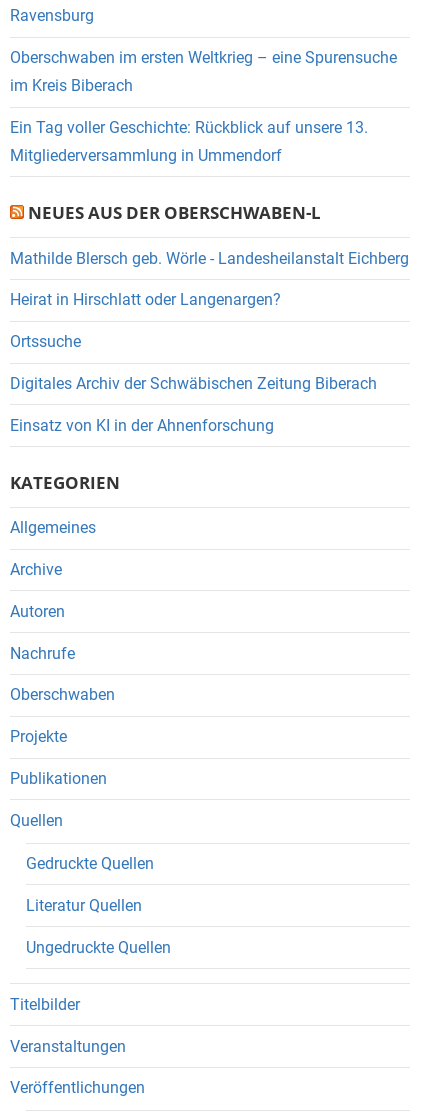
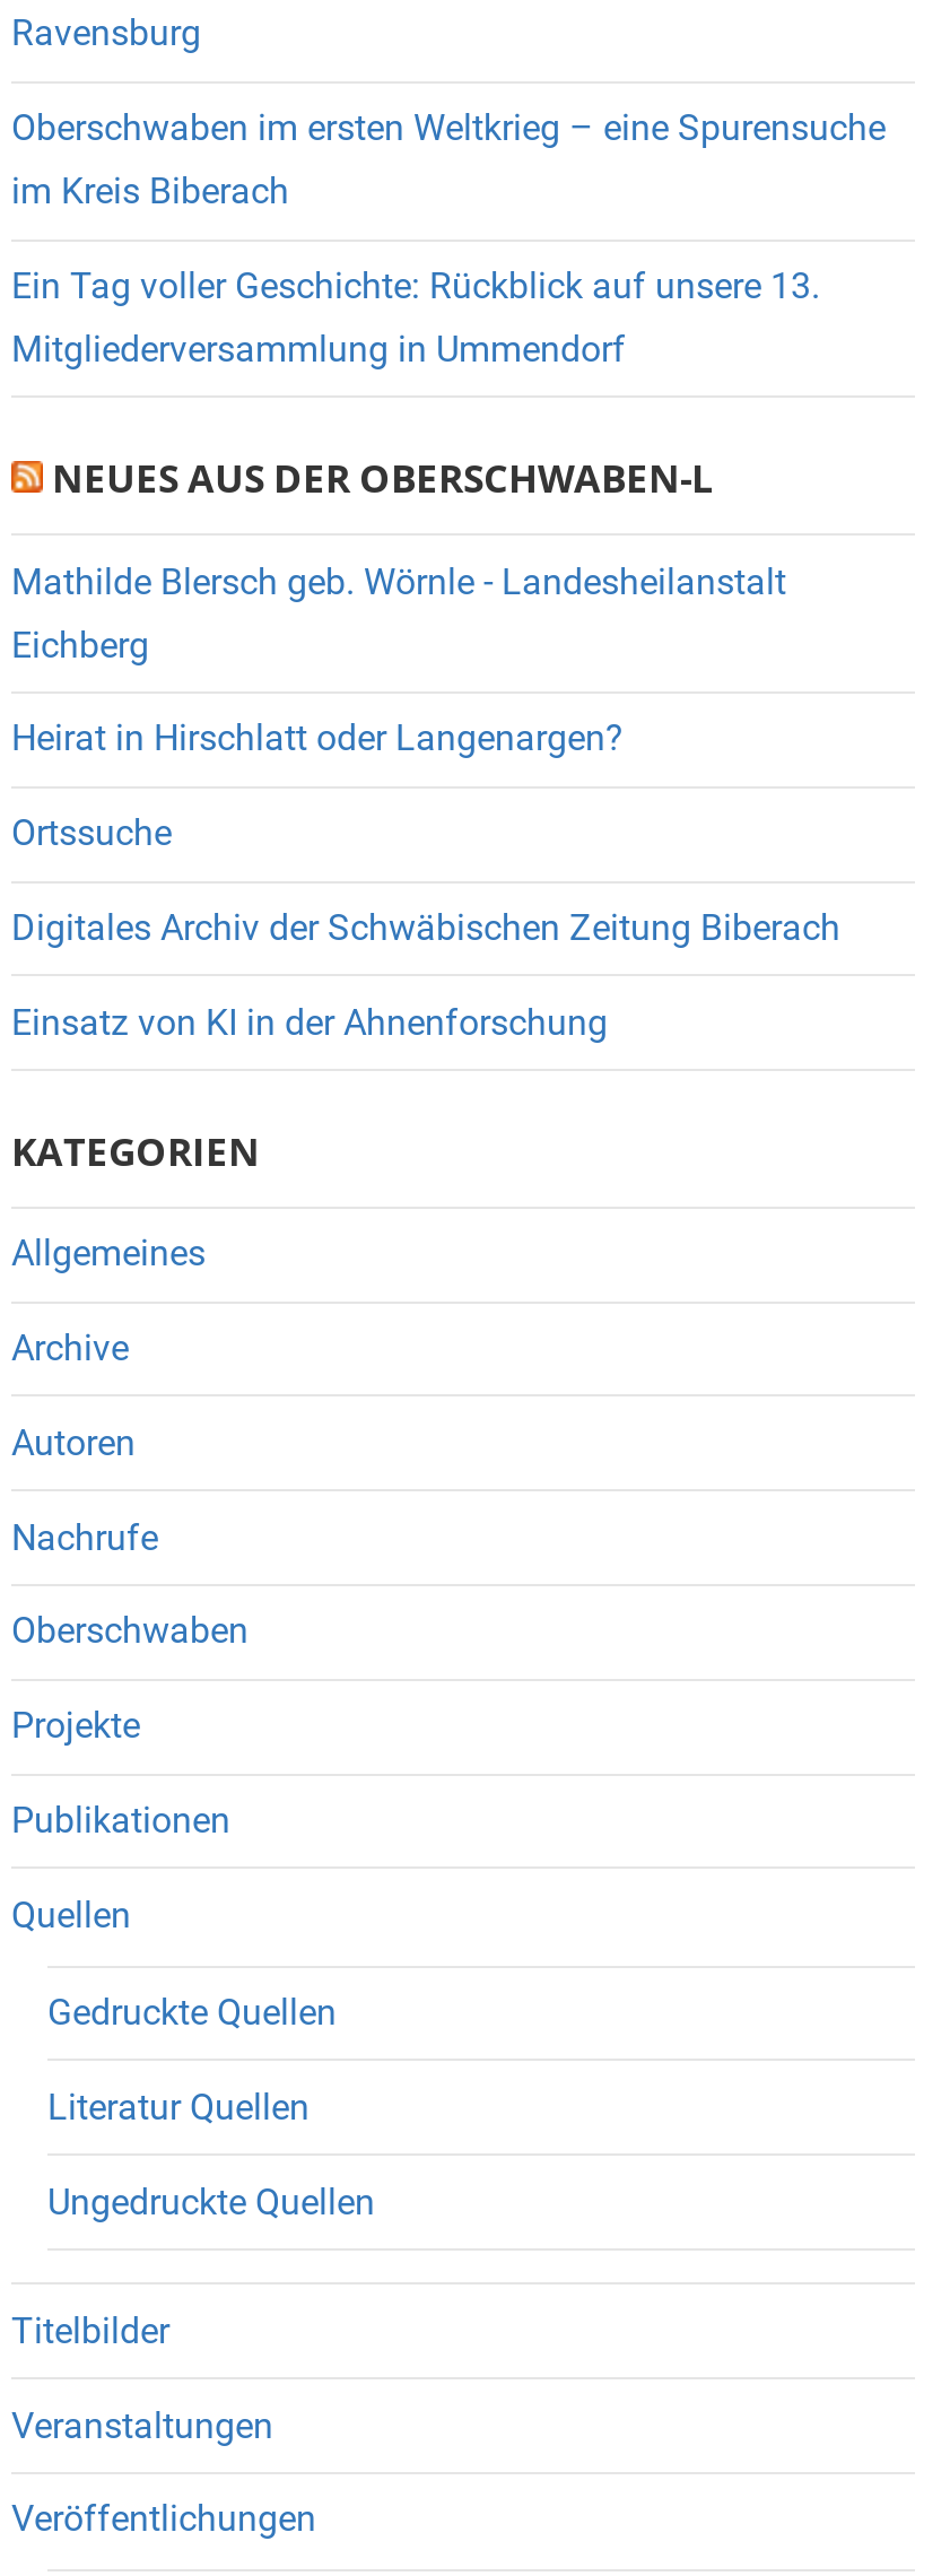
- Mathilde Blersch geb. Wörle - Landesheilanstalt Eichberg
+ Mathilde Blersch geb. Wörnle - Landesheilanstalt
+ Eichberg
